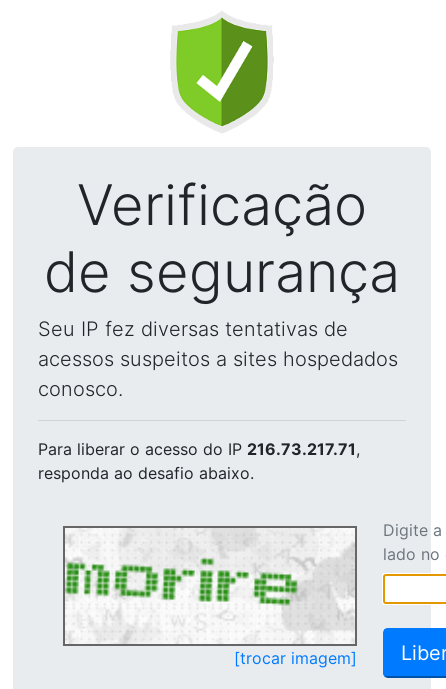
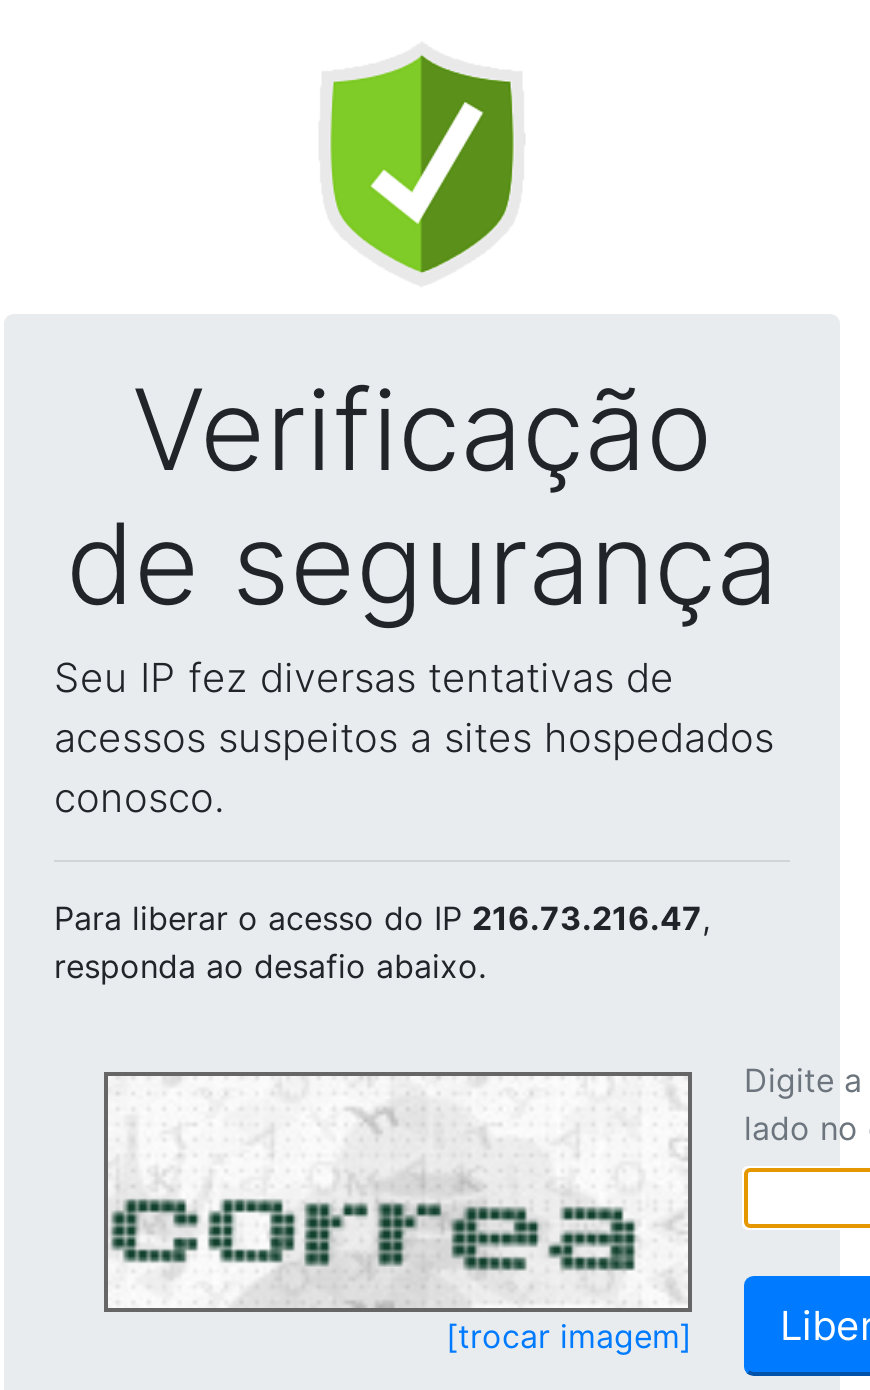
- Para liberar o acesso do IP 216.73.217.71,
+ Para liberar o acesso do IP 216.73.216.47,

- [image]
+ [image]
